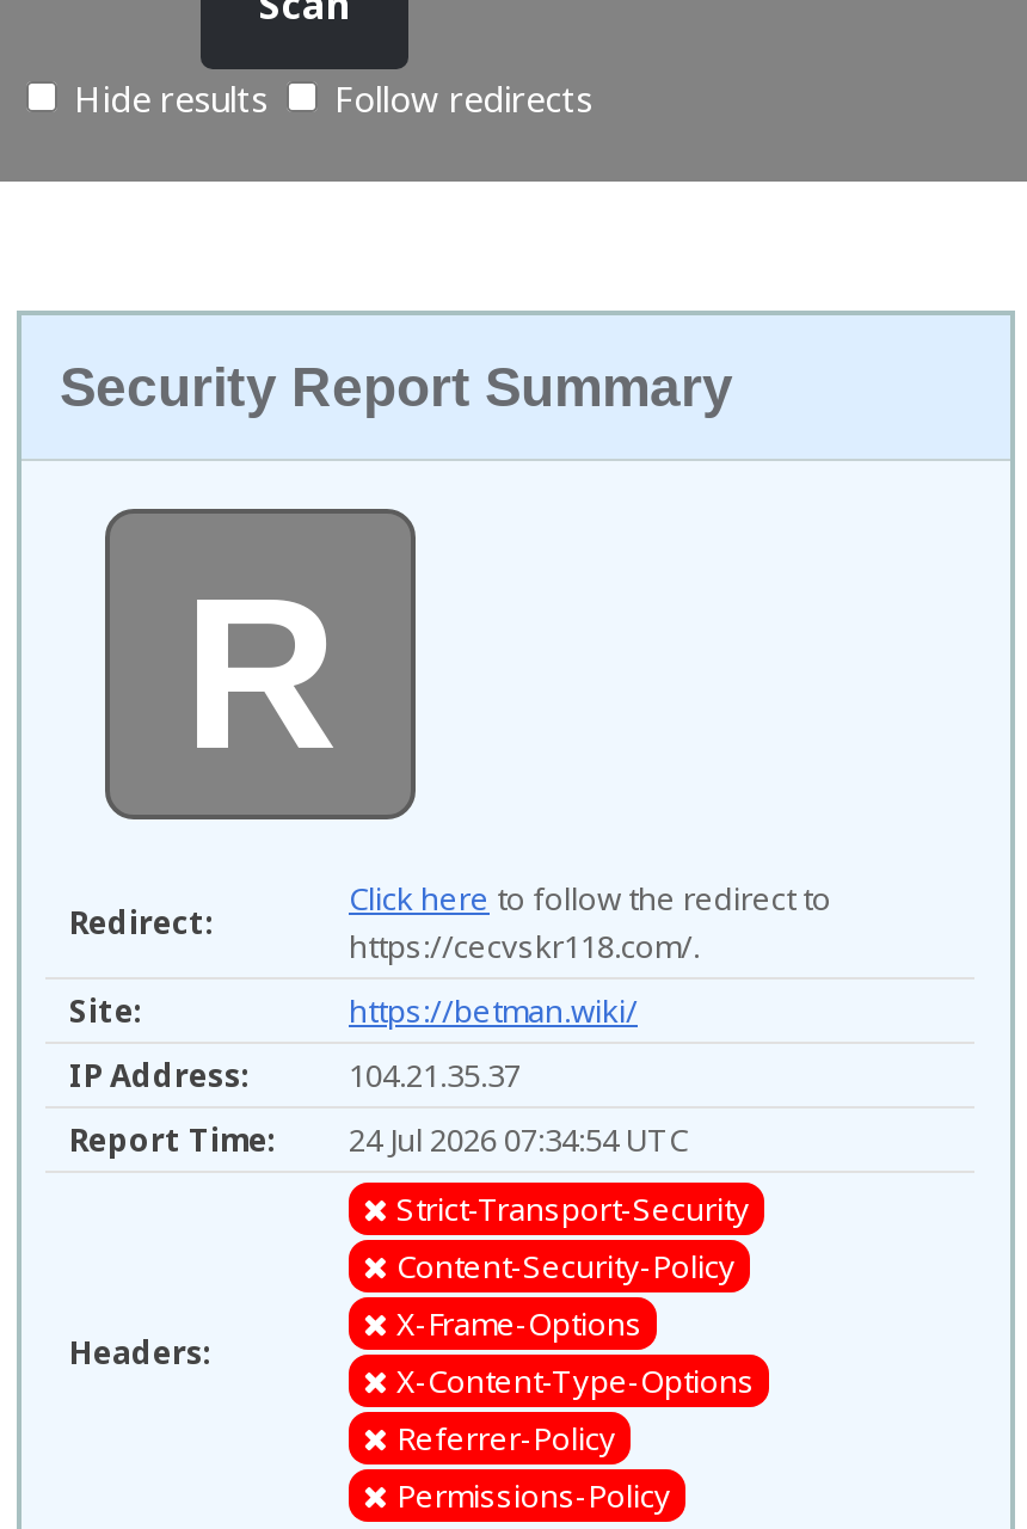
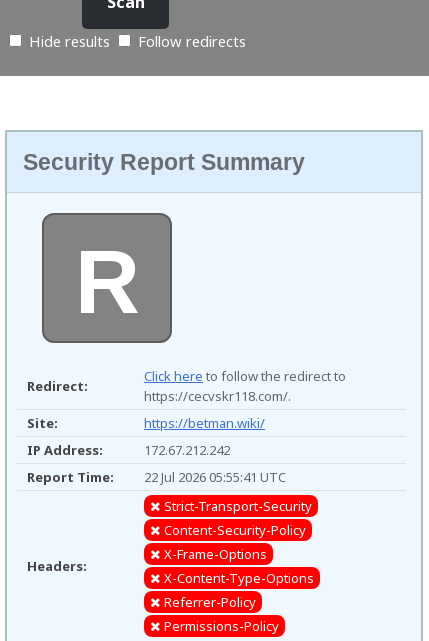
- 104.21.35.37
+ 172.67.212.242

- Report Time: 24 Jul 2026 07:34:54 UTC
+ Report Time: 22 Jul 2026 05:55:41 UTC
